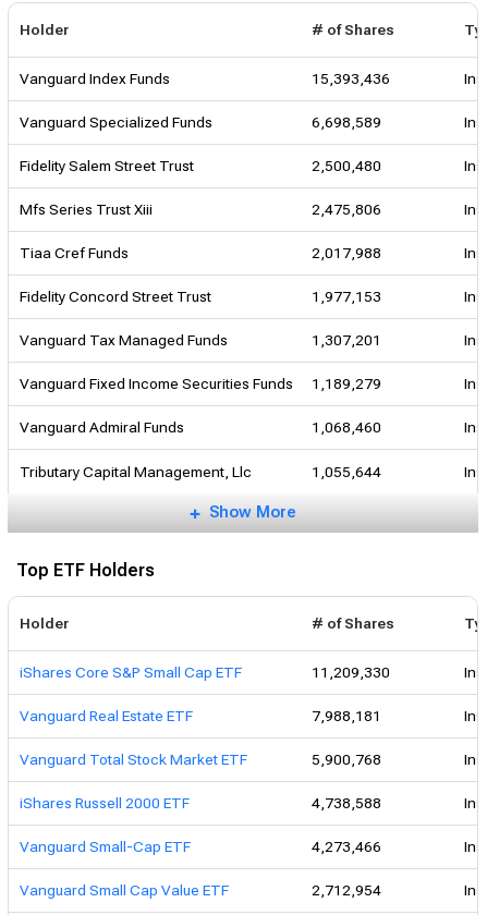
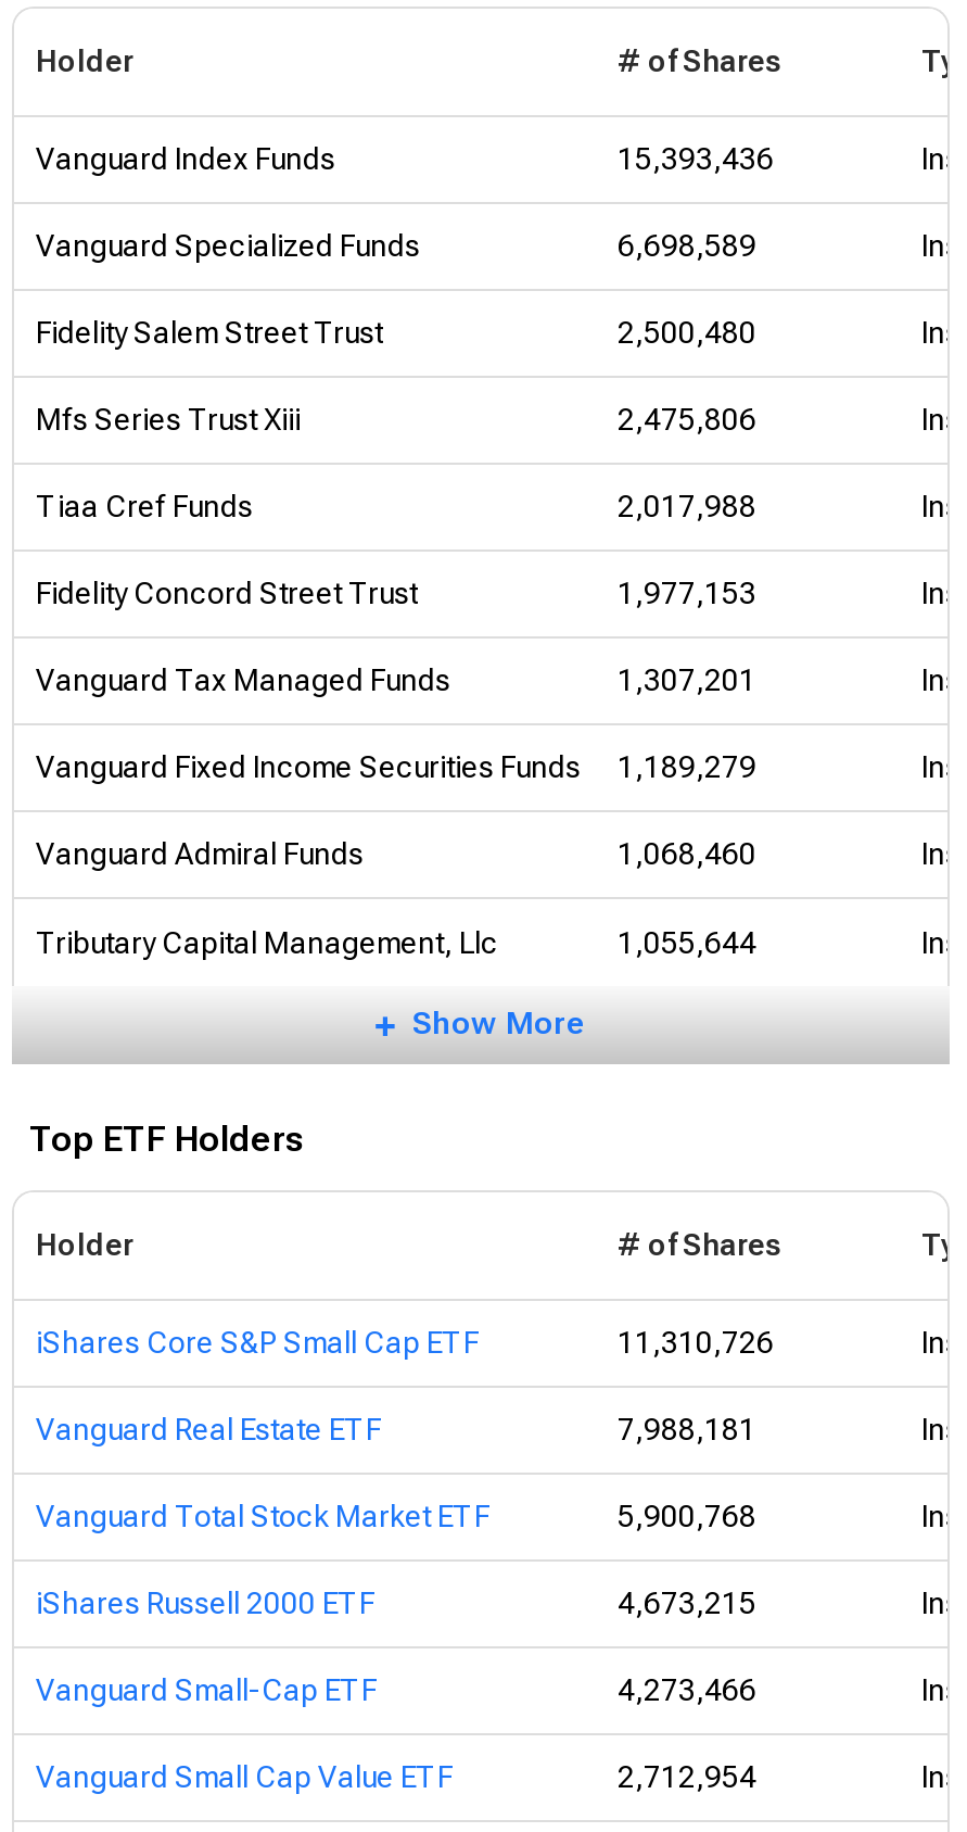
- 11,209,330
+ 11,310,726

- 4,738,588
+ 4,673,215
